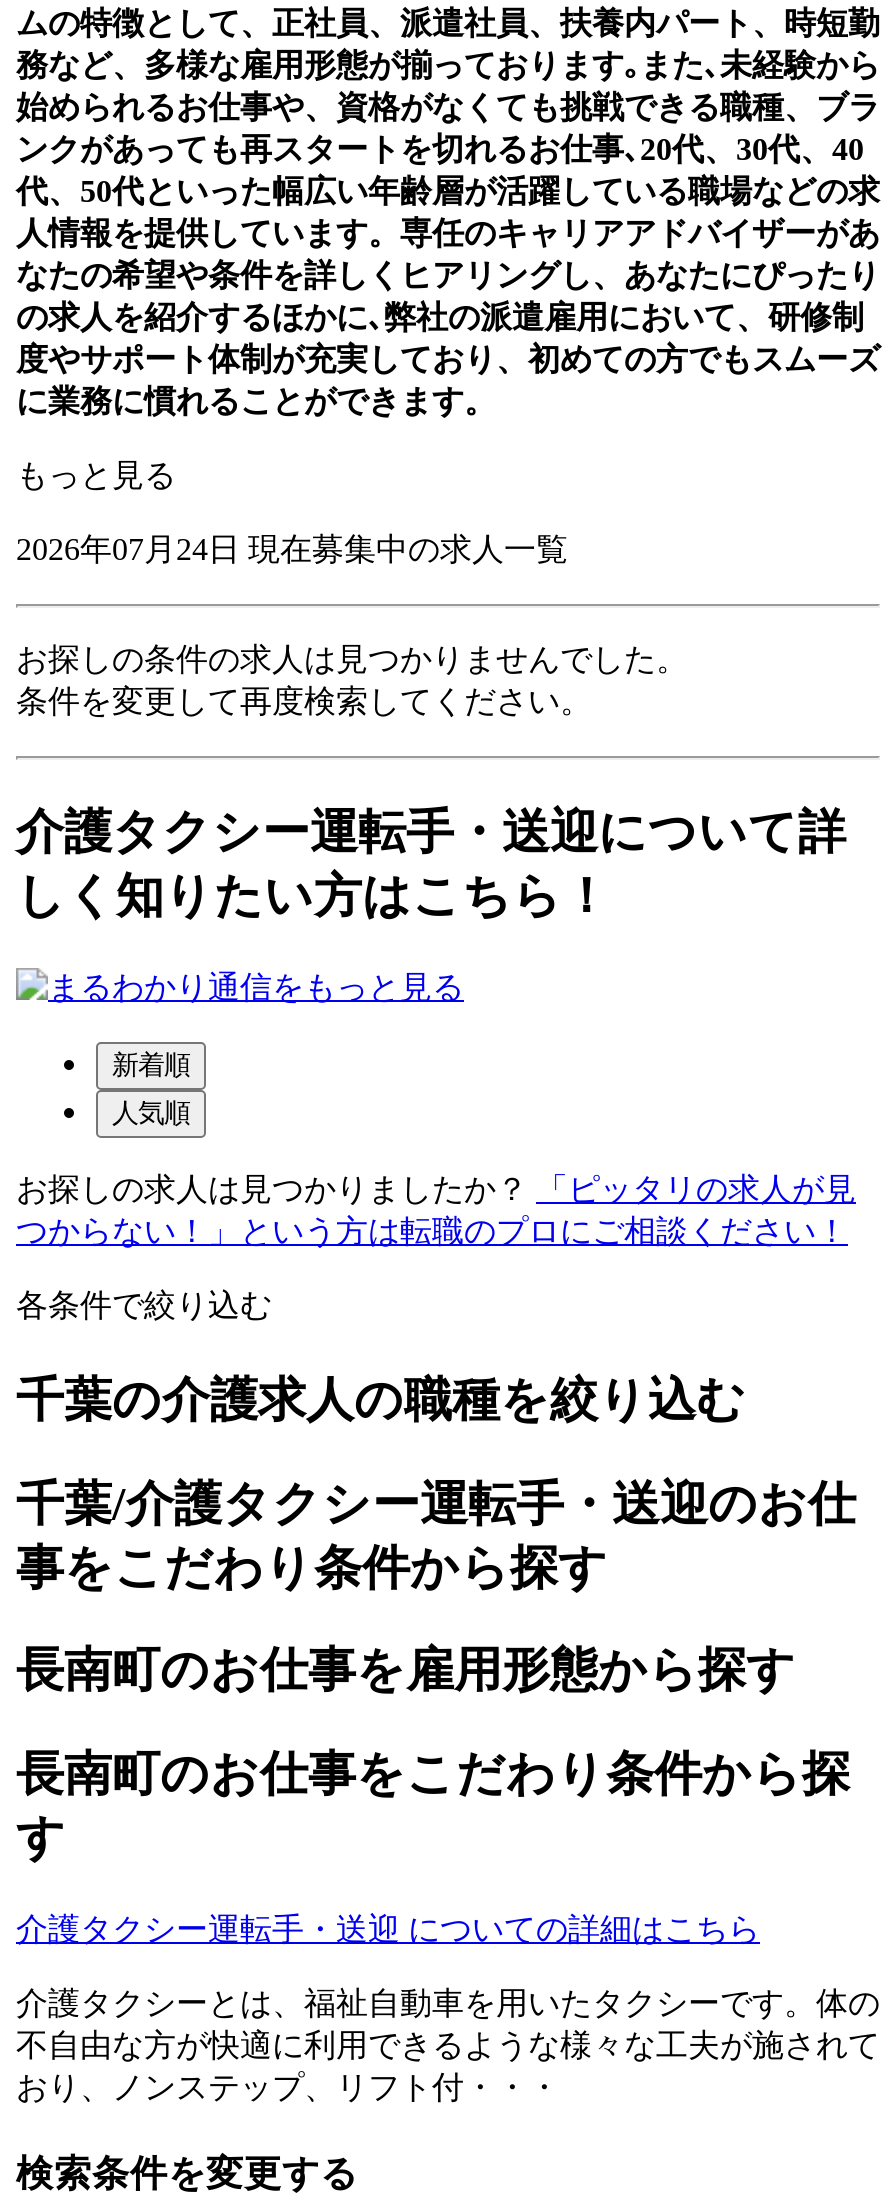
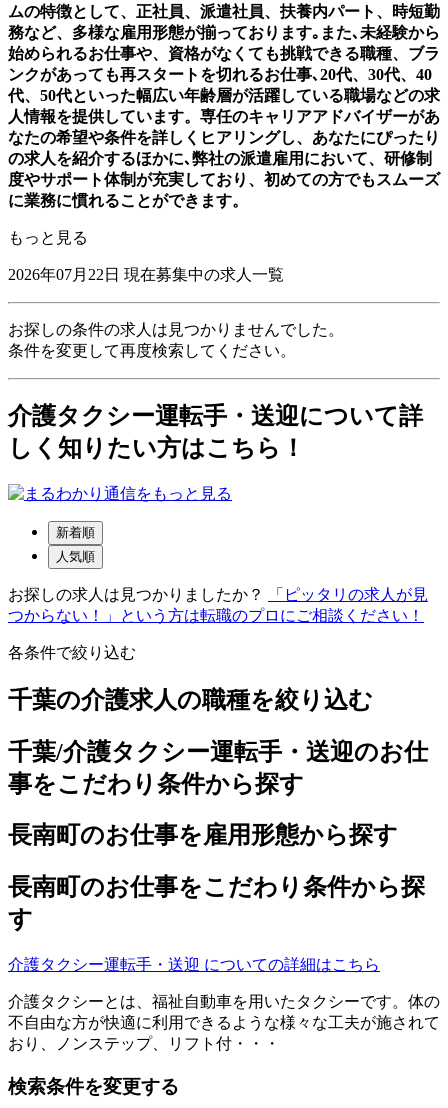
- 2026年07月24日 現在募集中の求人一覧
+ 2026年07月22日 現在募集中の求人一覧
